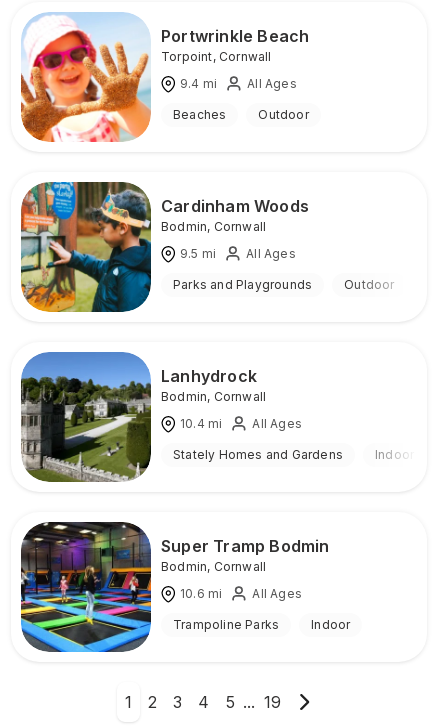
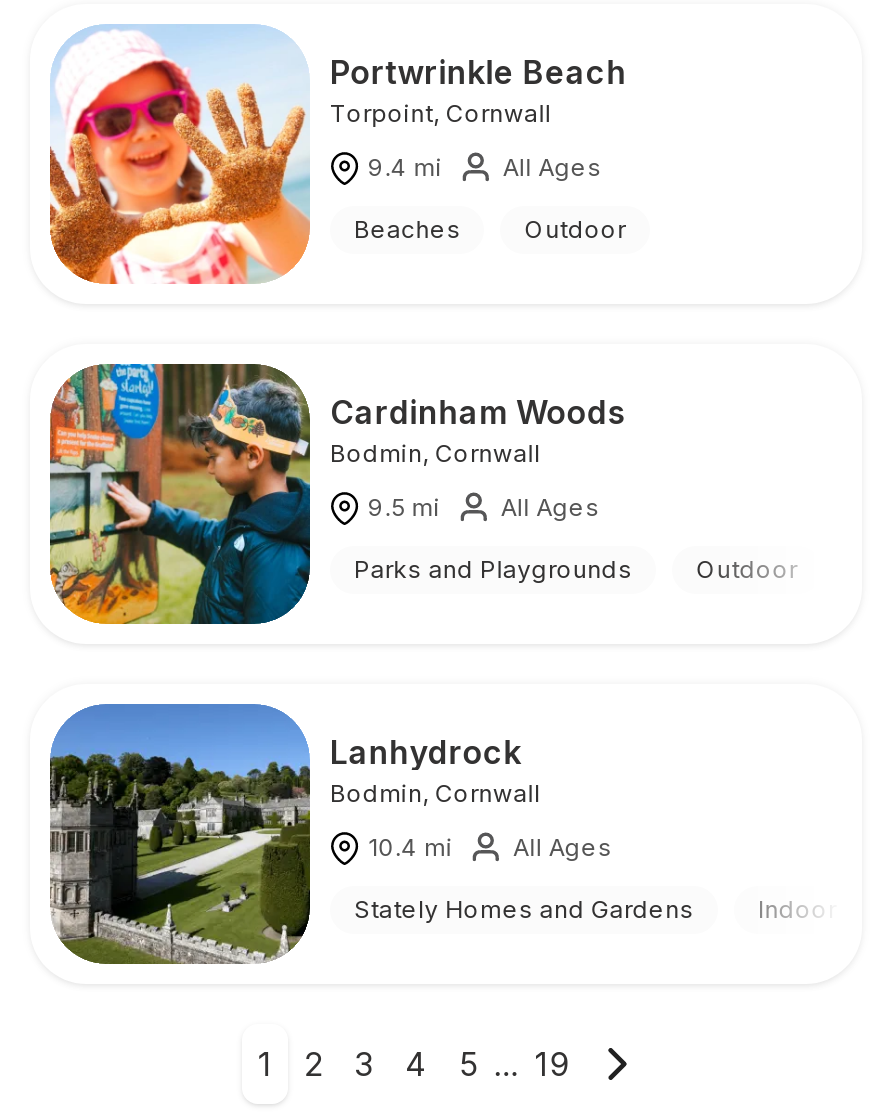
- [image]
- Super Tramp Bodmin
- Bodmin, Cornwall
- 10.6 mi
- All Ages
- Trampoline Parks
- Indoor
